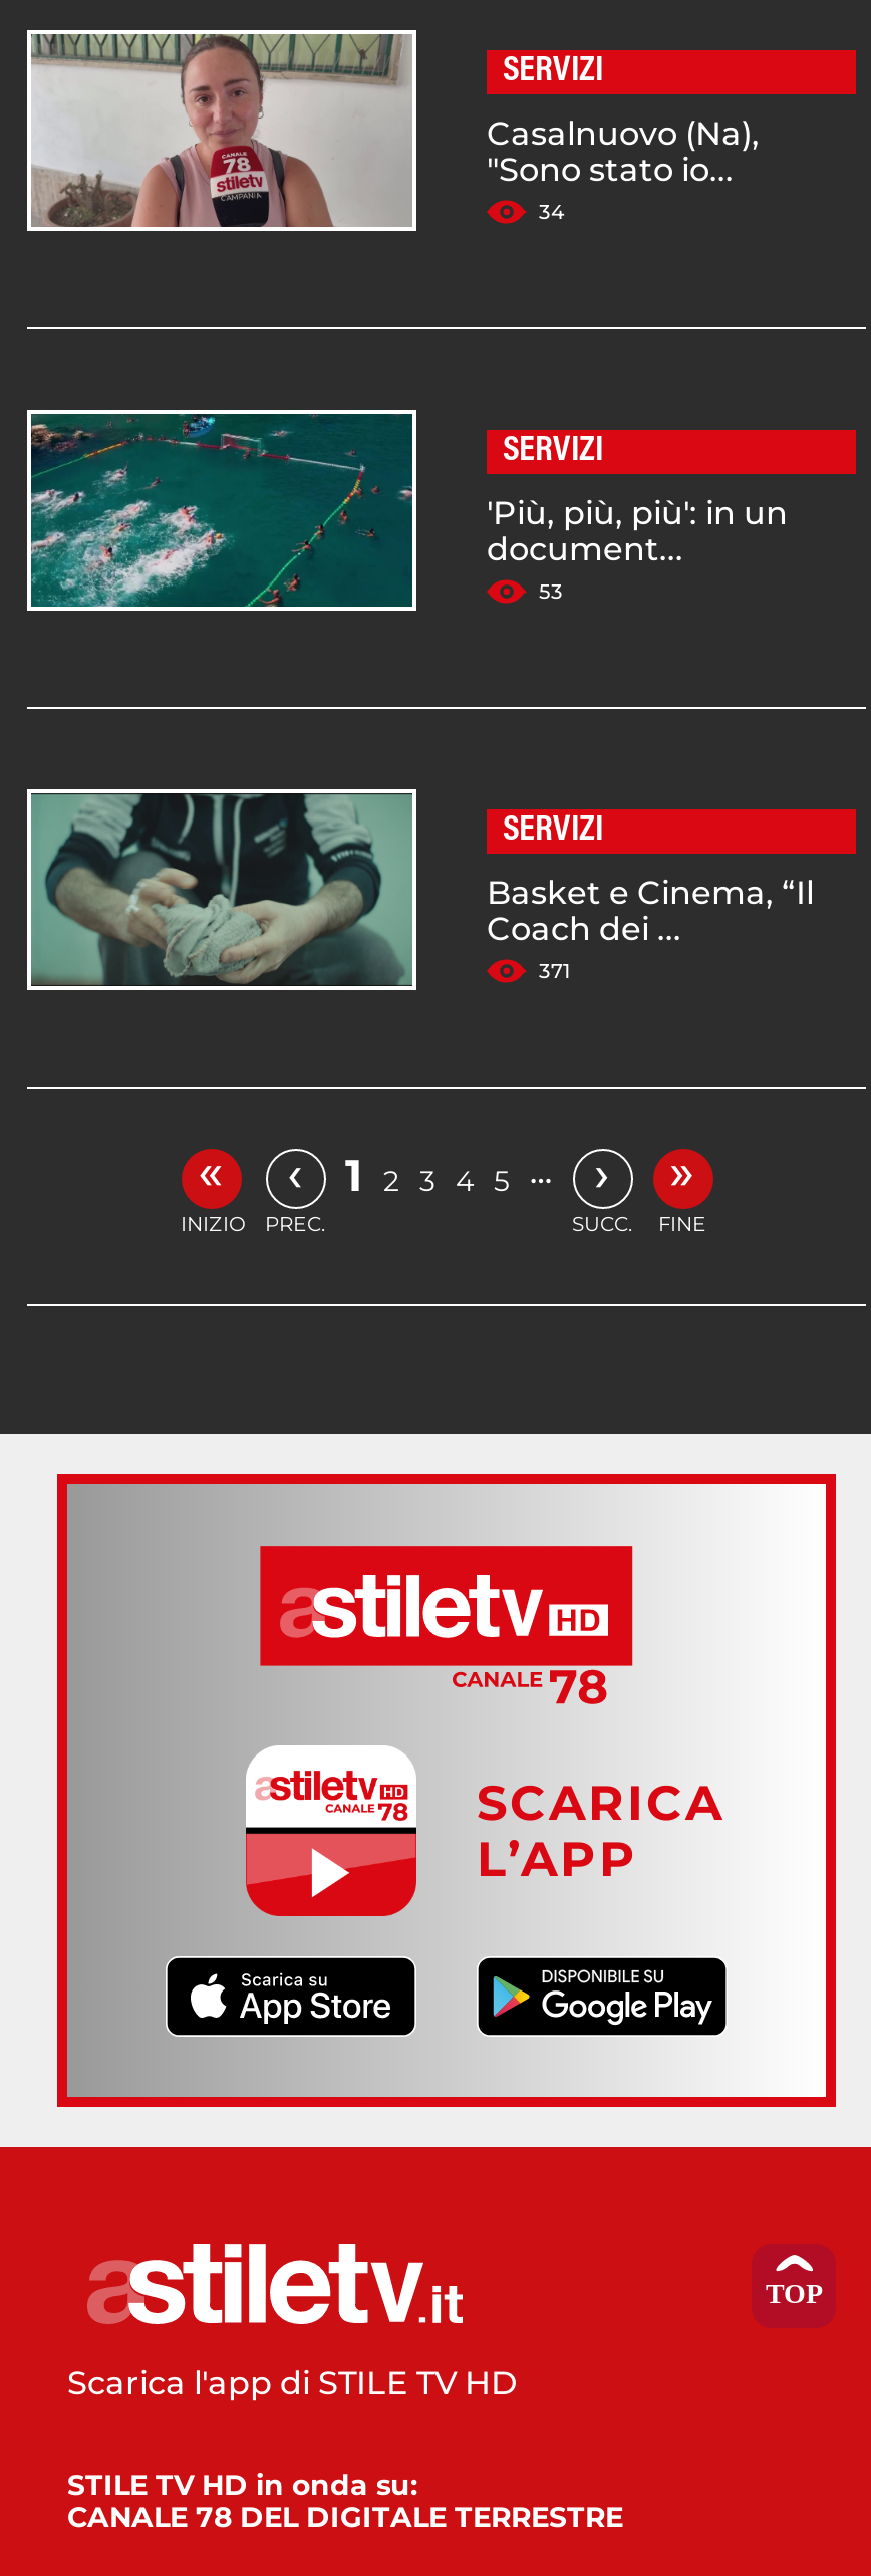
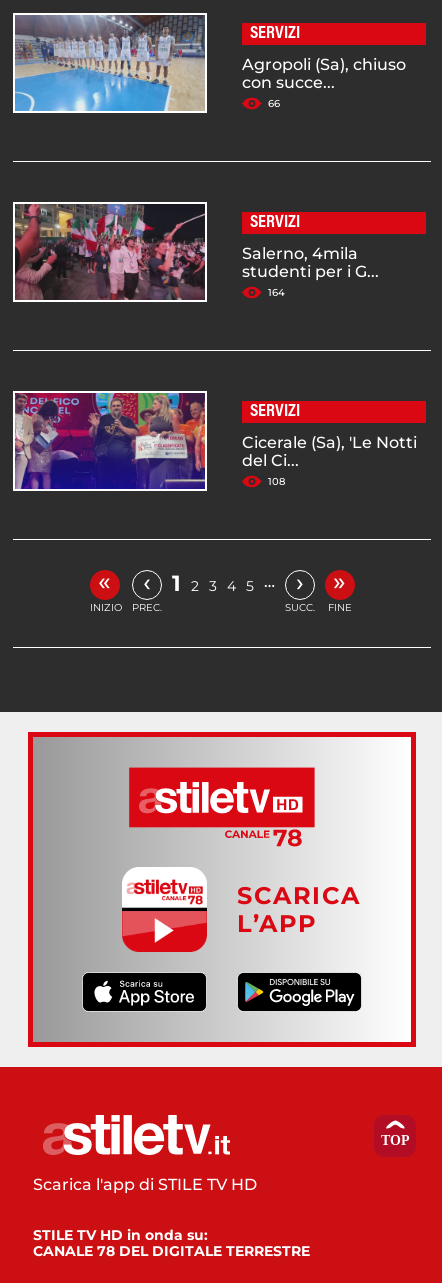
- [image]
- Casalnuovo (Na),
- "Sono stato io...
- 34
+ [image]
+ Agropoli (Sa), chiuso
+ con succe...
+ 66

- [image]
- 'Più, più, più': in un
- document...
- 53
+ [image]
+ Salerno, 4mila
+ studenti per i G...
+ 164

- [image]
- Basket e Cinema, “Il
- Coach dei ...
- 371
+ [image]
+ Cicerale (Sa), 'Le Notti
+ del Ci...
+ 108
